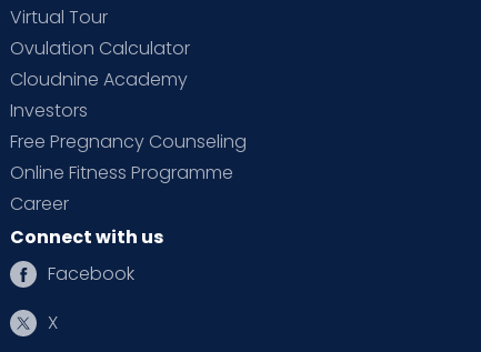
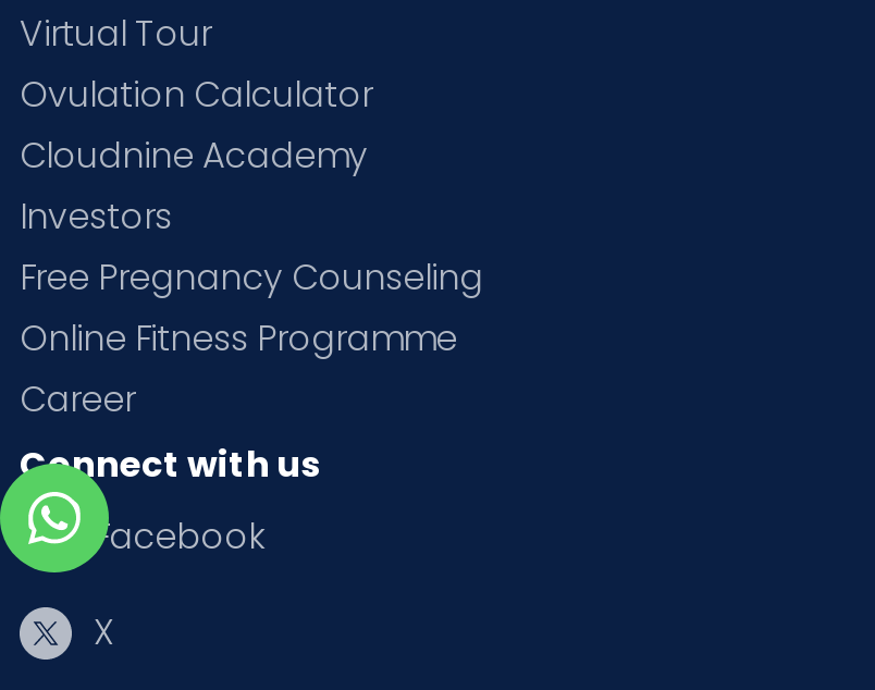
- [image]
+ [image]
